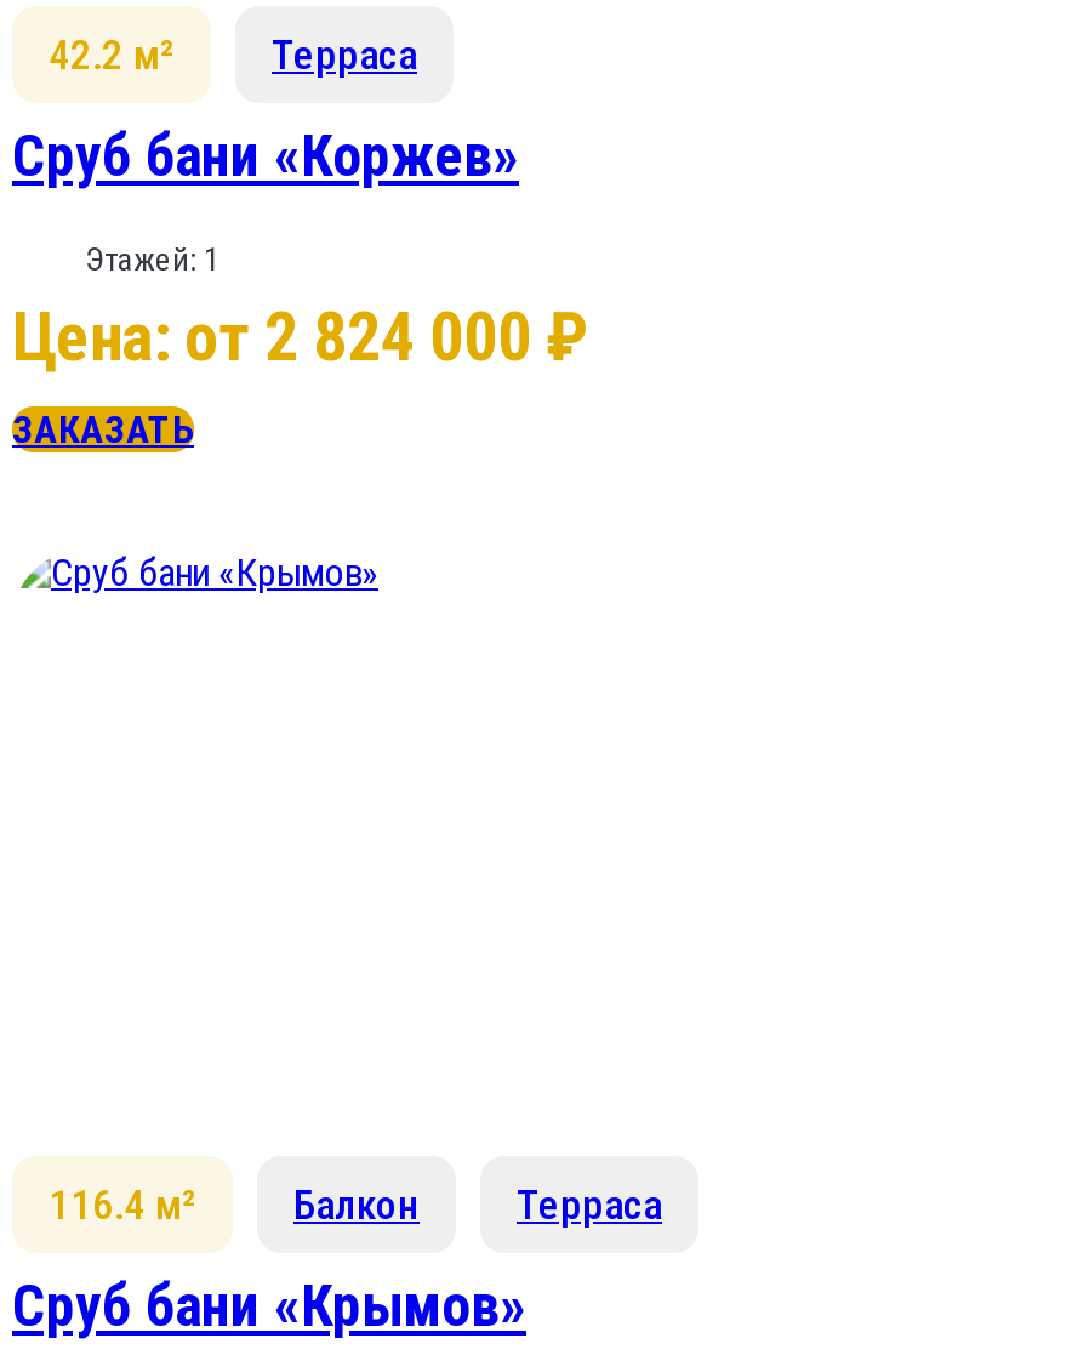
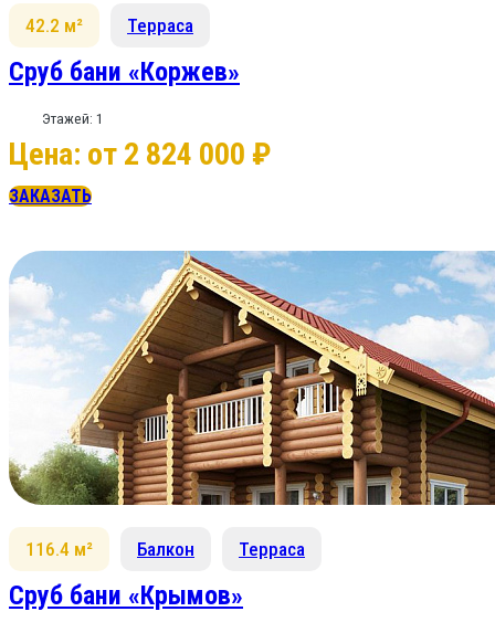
+ [image]
